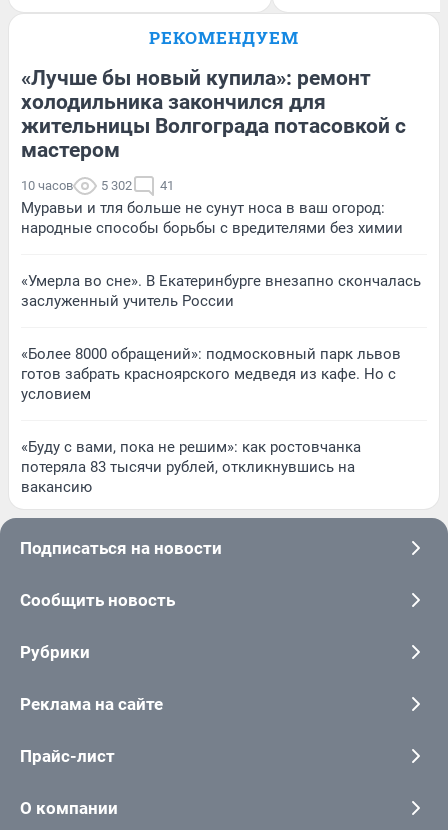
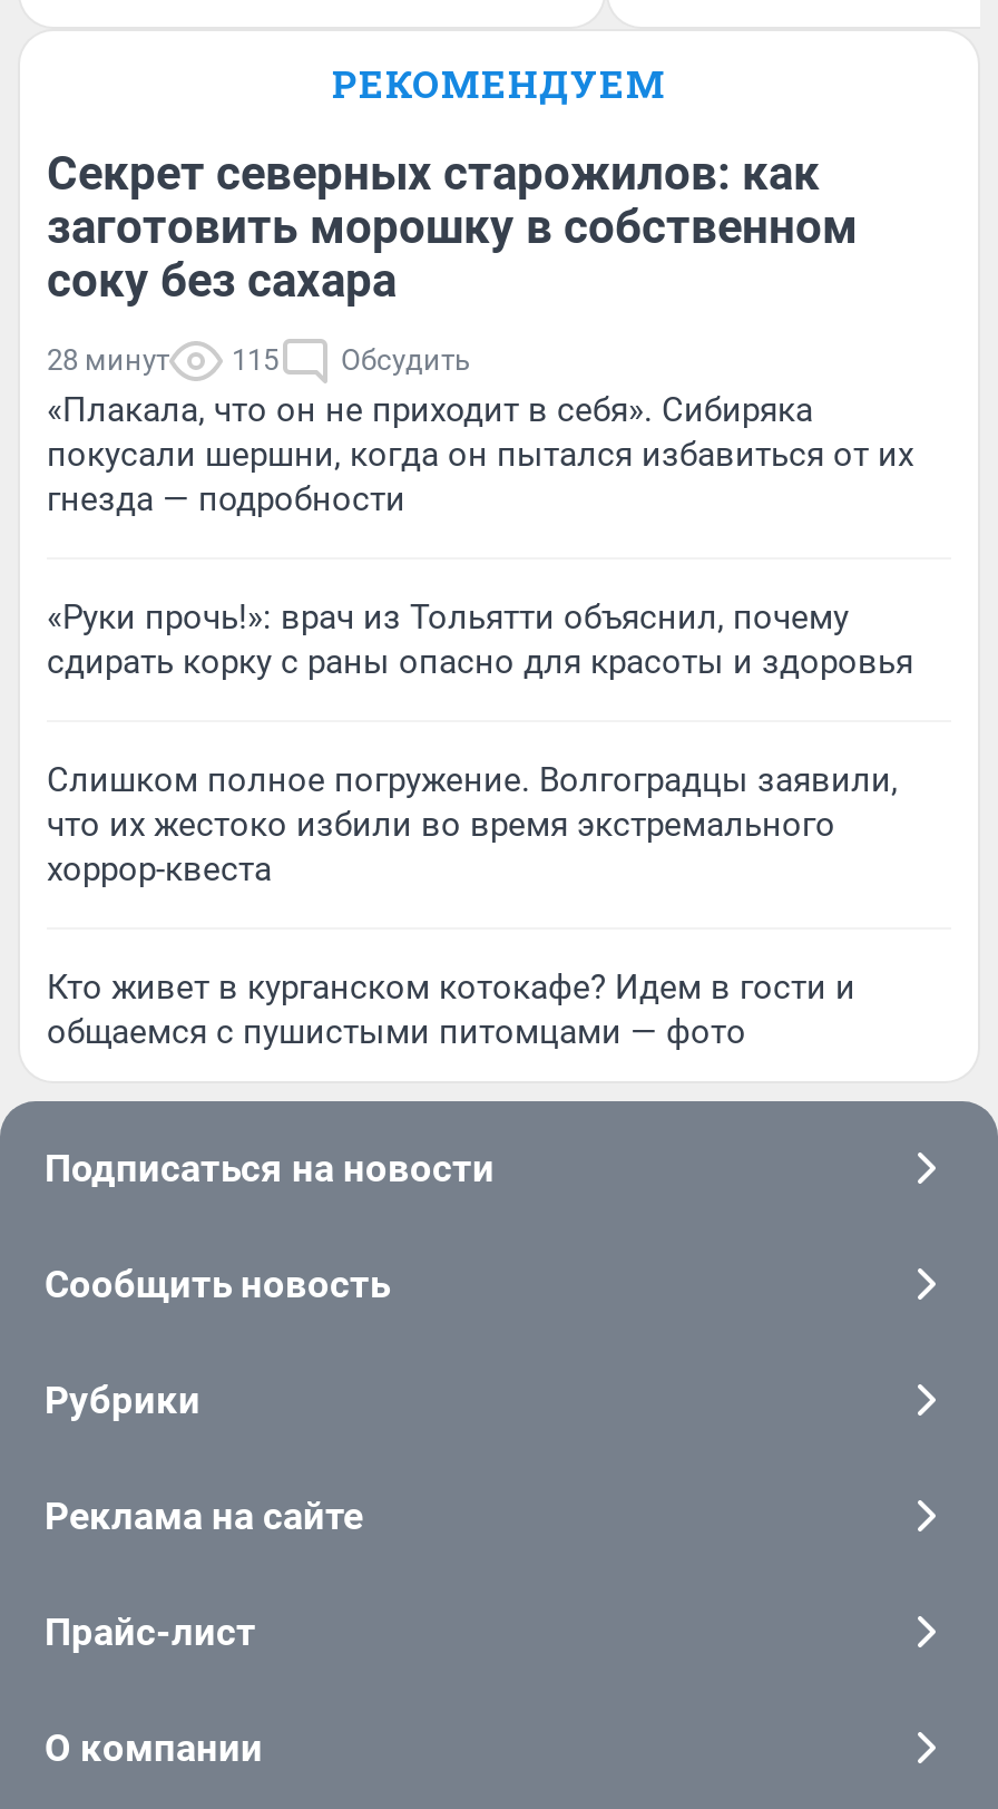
- «Лучше бы новый купила»: ремонт
- холодильника закончился для
- жительницы Волгограда потасовкой с
- мастером
+ Секрет северных старожилов: как
+ заготовить морошку в собственном
+ соку без сахара

- 10 часов
- 5 302
- 41
- Муравьи и тля больше не сунут носа в ваш огород:
- народные способы борьбы с вредителями без химии
+ 28 минут
+ 115
+ Обсудить
+ «Плакала, что он не приходит в себя». Сибиряка
+ покусали шершни, когда он пытался избавиться от их
+ гнезда — подробности

- «Умерла во сне». В Екатеринбурге внезапно скончалась
- заслуженный учитель России
+ «Руки прочь!»: врач из Тольятти объяснил, почему
+ сдирать корку с раны опасно для красоты и здоровья

- «Более 8000 обращений»: подмосковный парк львов
- готов забрать красноярского медведя из кафе. Но с
- условием
+ Слишком полное погружение. Волгоградцы заявили,
+ что их жестоко избили во время экстремального
+ хоррор-квеста

- «Буду с вами, пока не решим»: как ростовчанка
- потеряла 83 тысячи рублей, откликнувшись на
- вакансию
+ Кто живет в курганском котокафе? Идем в гости и
+ общаемся с пушистыми питомцами — фото
